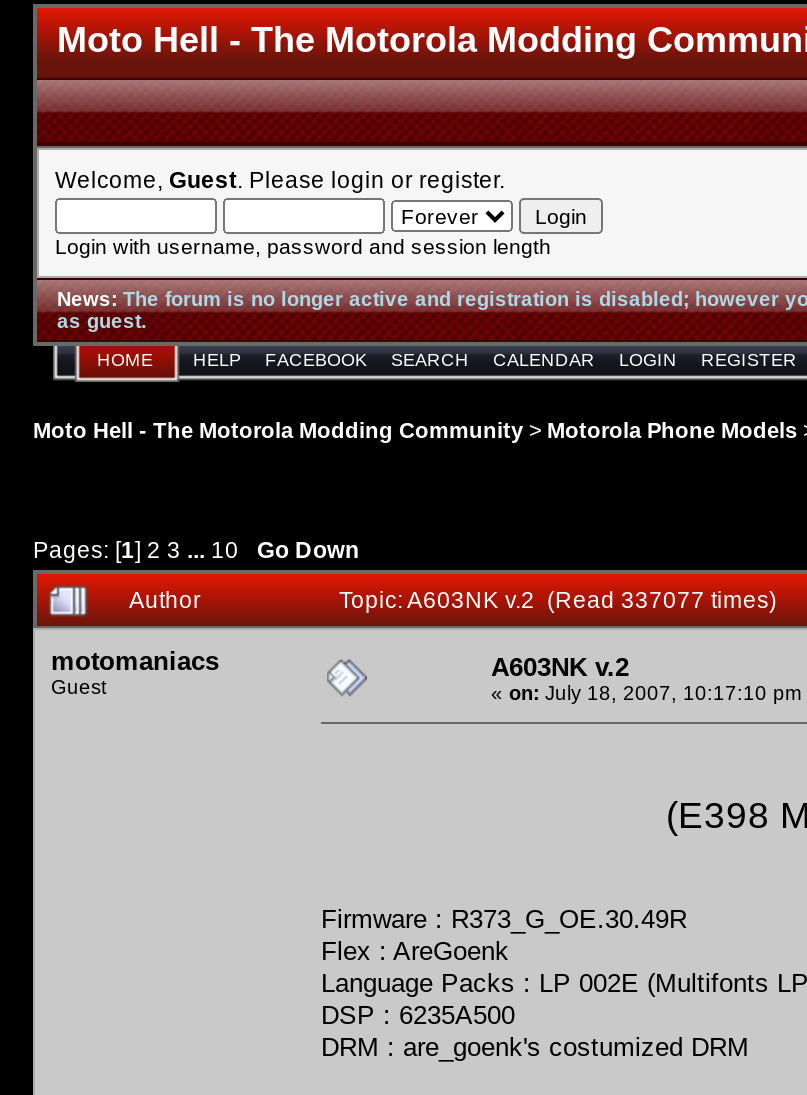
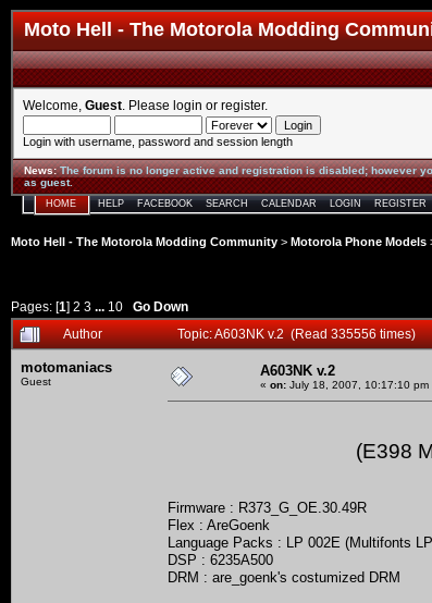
- Topic: A603NK v.2 (Read 337077 times)
+ Topic: A603NK v.2 (Read 335556 times)
